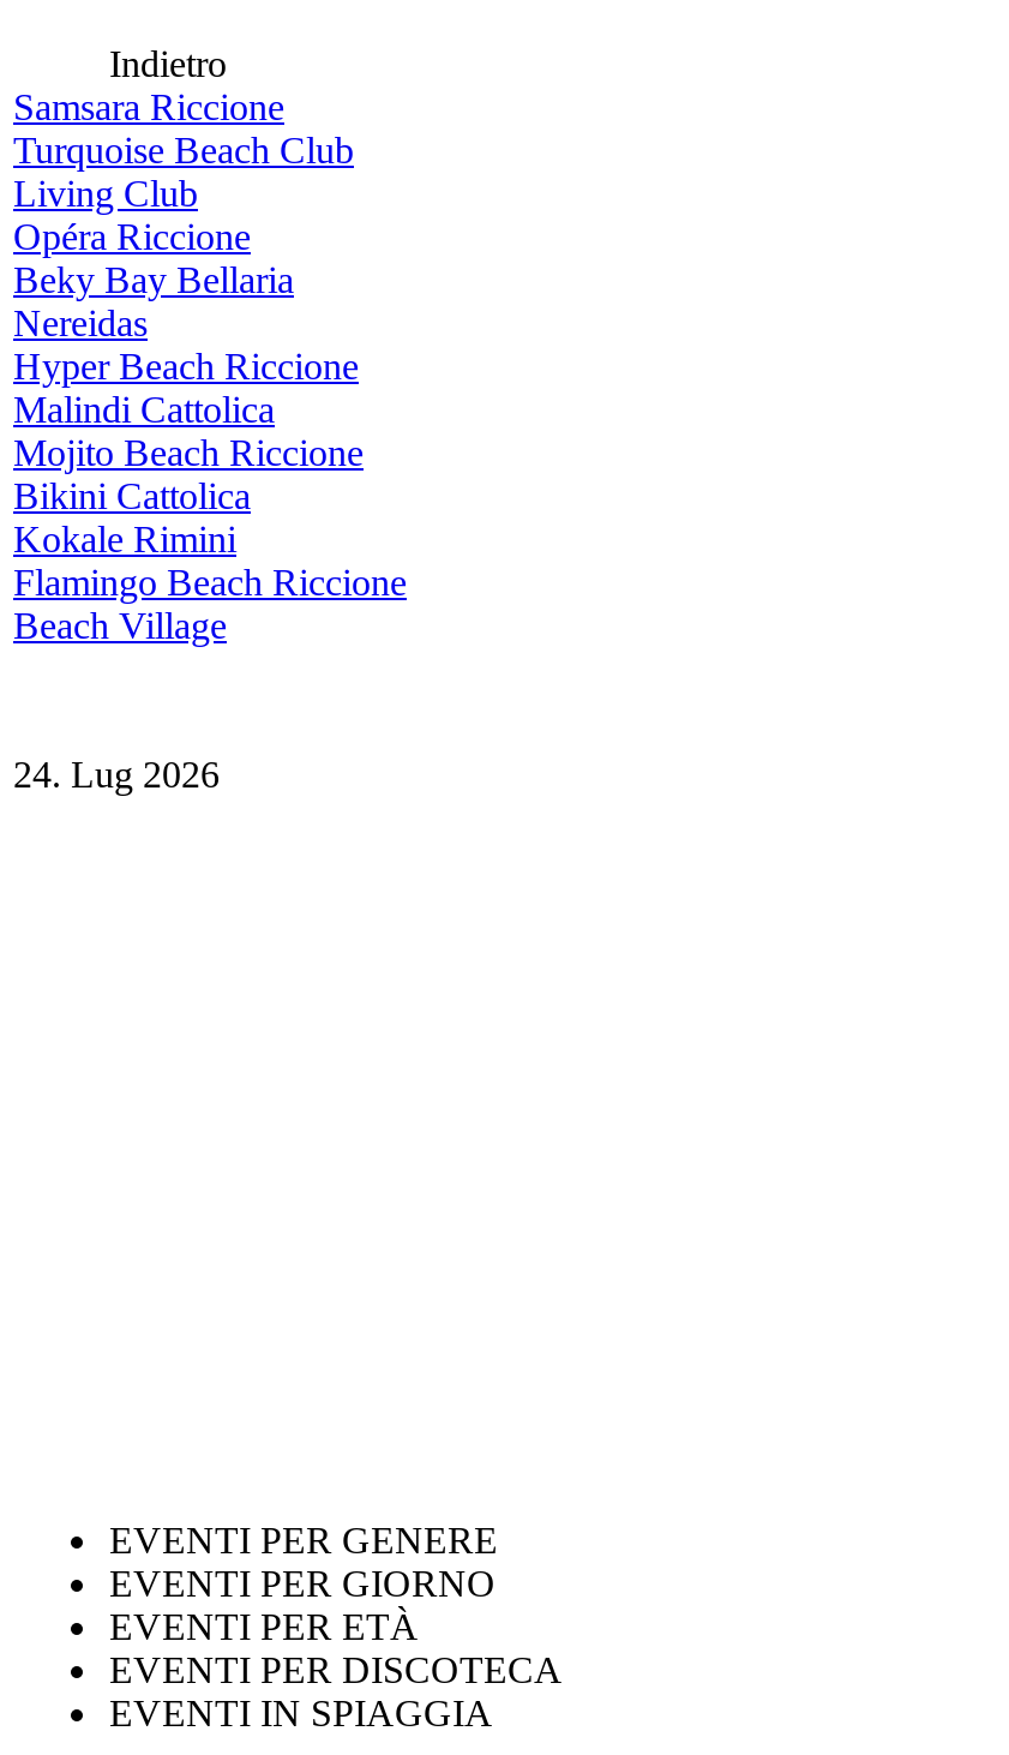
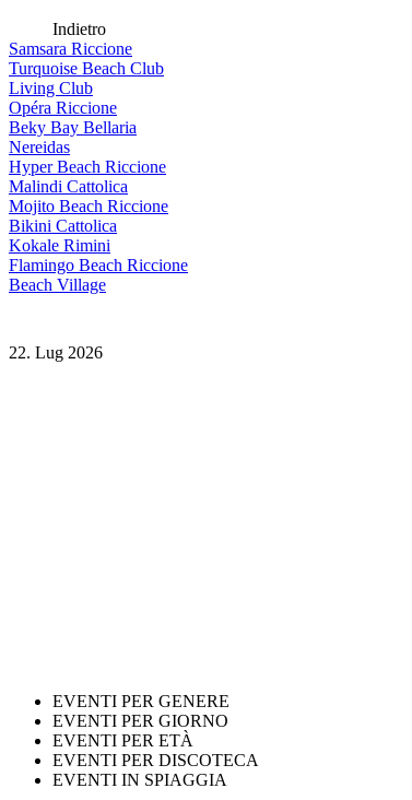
- 24. Lug 2026
+ 22. Lug 2026
